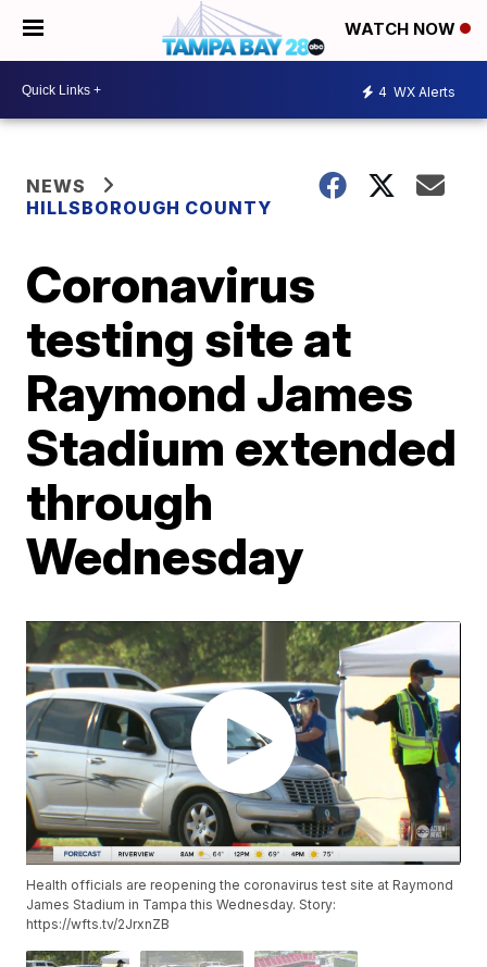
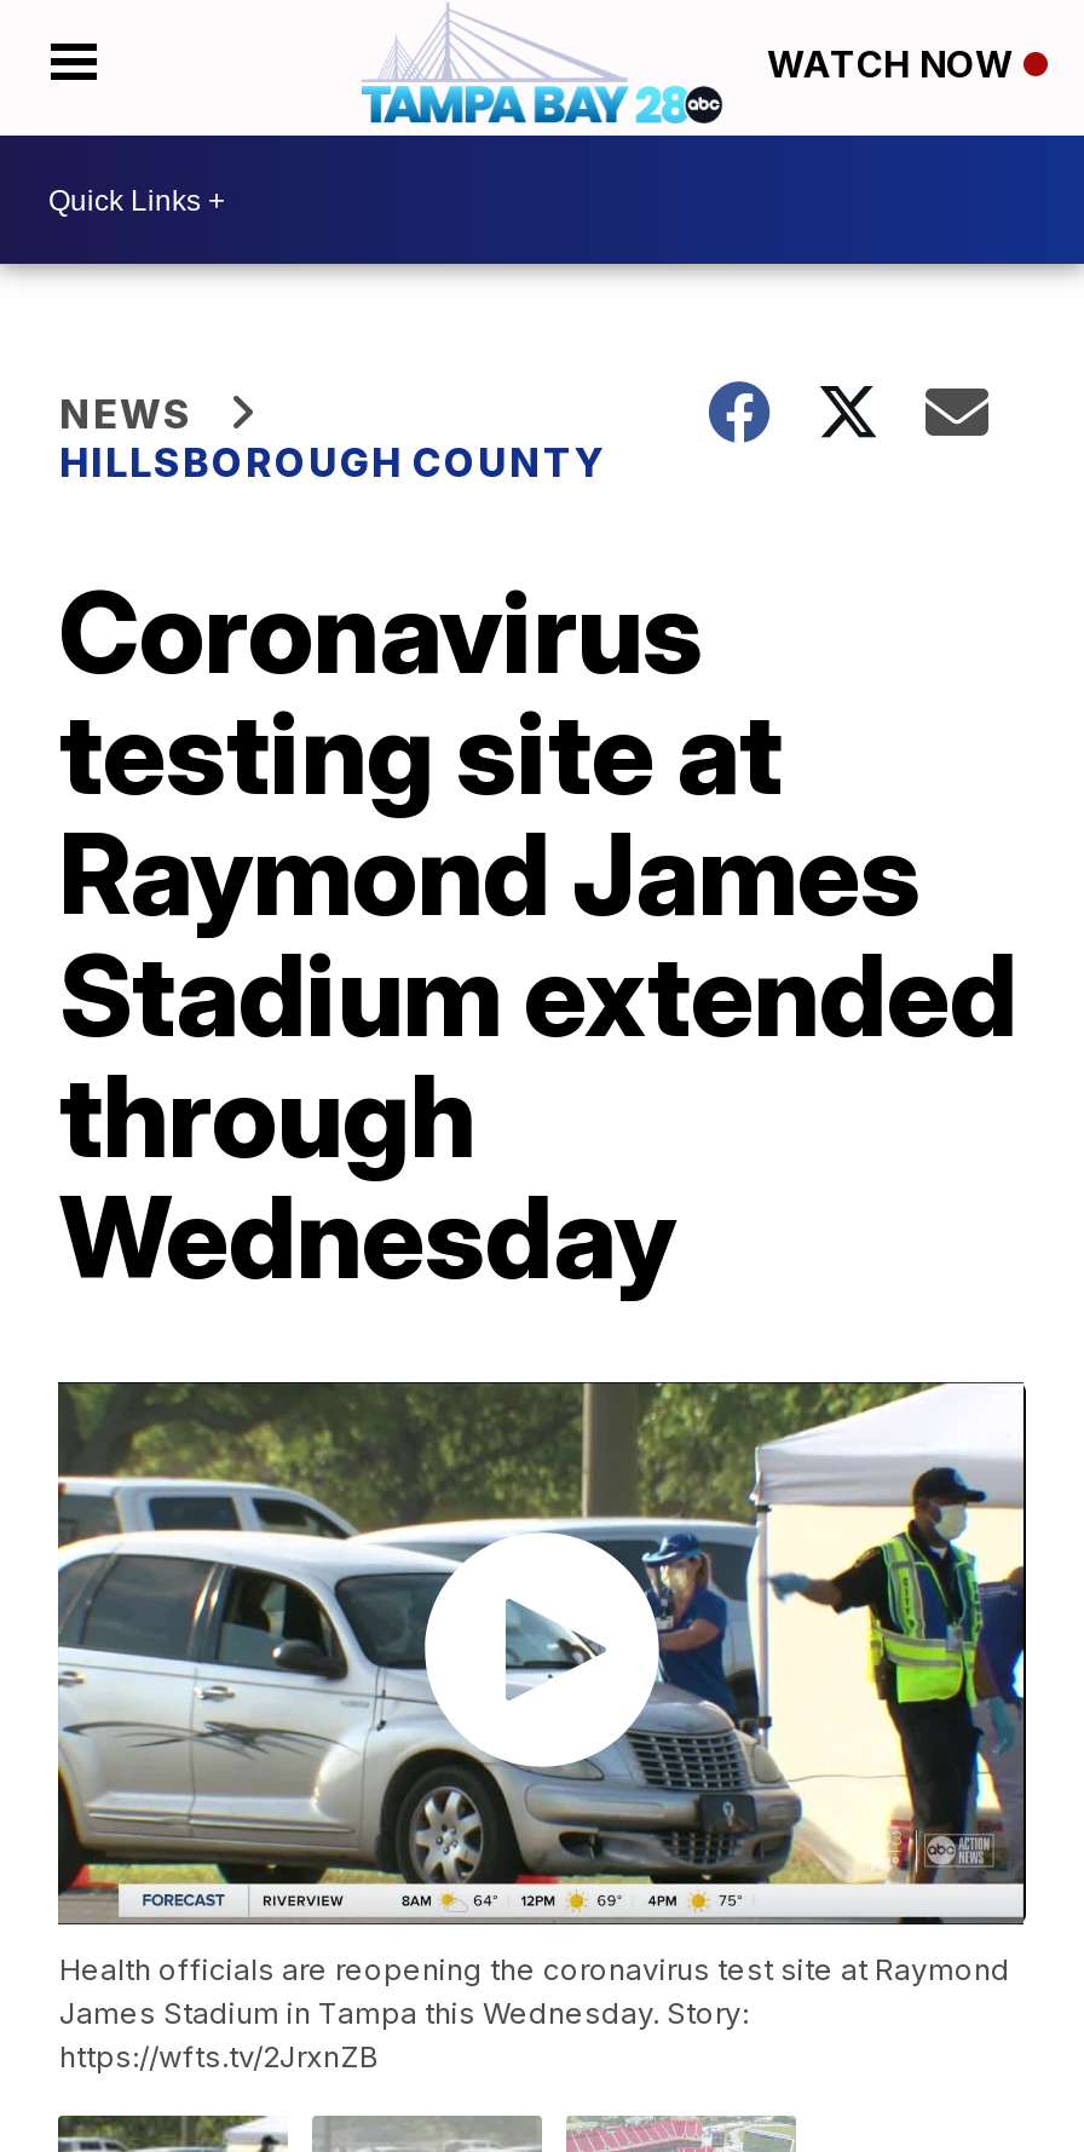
- 4 WX Alerts
